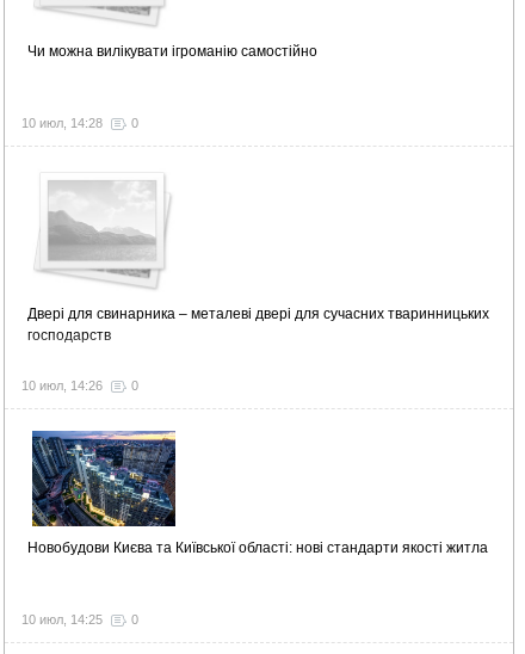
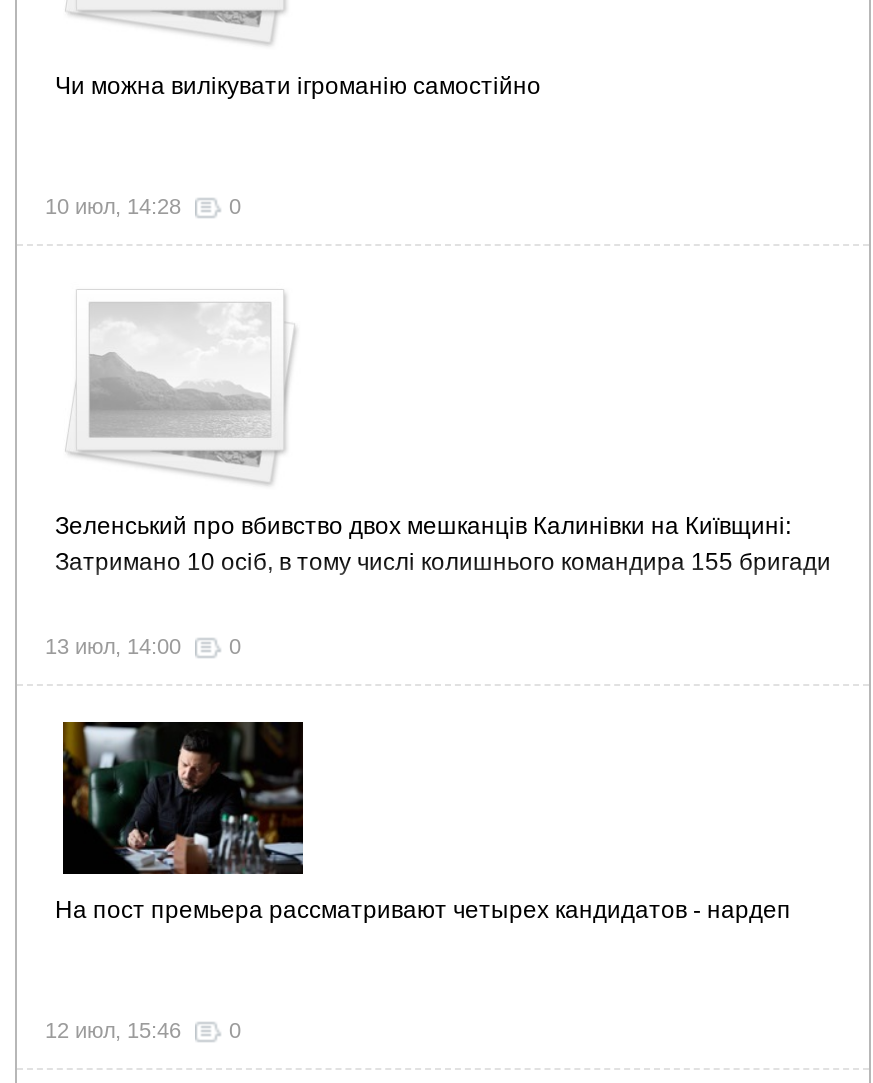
- Двері для свинарника – металеві двері для сучасних тваринницьких
- господарств
+ Зеленський про вбивство двох мешканців Калинівки на Київщині:
+ Затримано 10 осіб, в тому числі колишнього командира 155 бригади

- 10 июл, 14:26 0
+ 13 июл, 14:00 0

- [image]
- Новобудови Києва та Київської області: нові стандарти якості житла
+ [image]
+ На пост премьера рассматривают четырех кандидатов - нардеп

- 10 июл, 14:25 0
+ 12 июл, 15:46 0
